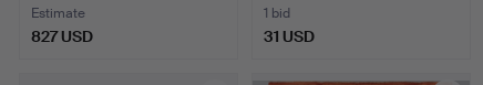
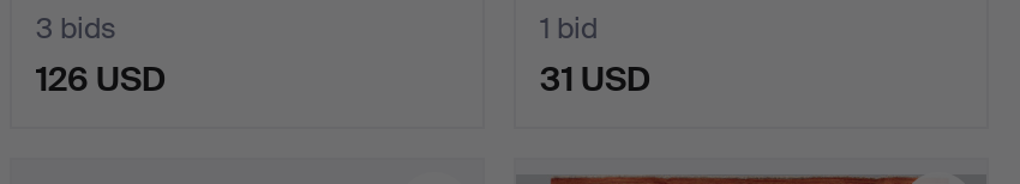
- Estimate
- 827 USD
+ 3 bids
+ 126 USD
